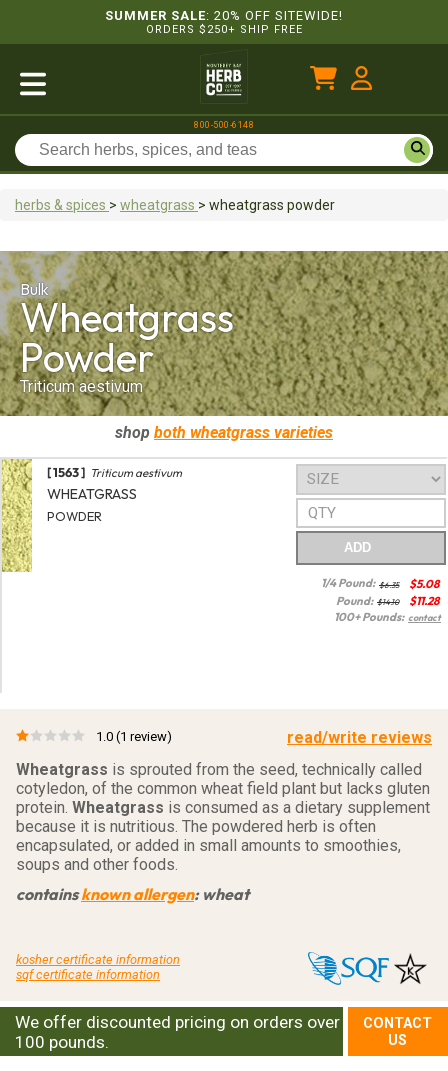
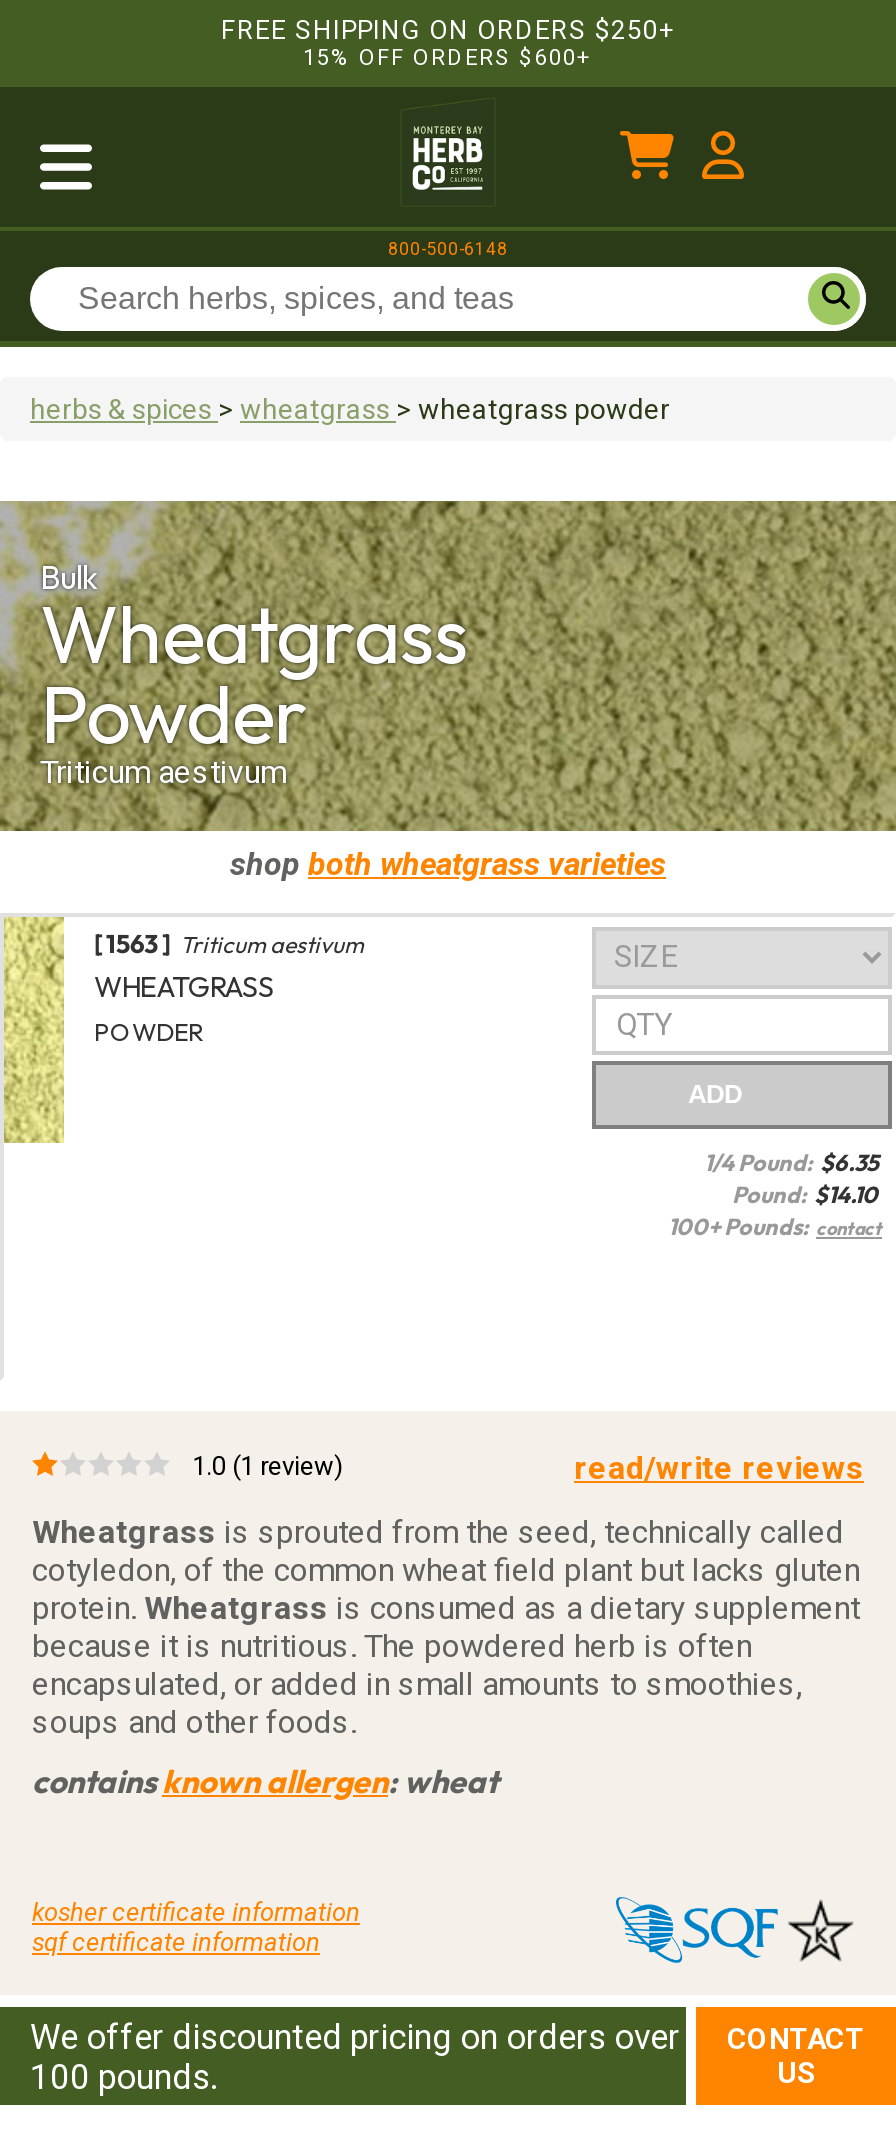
- SUMMER SALE: 20% OFF SITEWIDE!
- ORDERS $250+ SHIP FREE
+ FREE SHIPPING ON ORDERS $250+
+ 15% OFF ORDERS $600+

- $5.08

- $11.28
